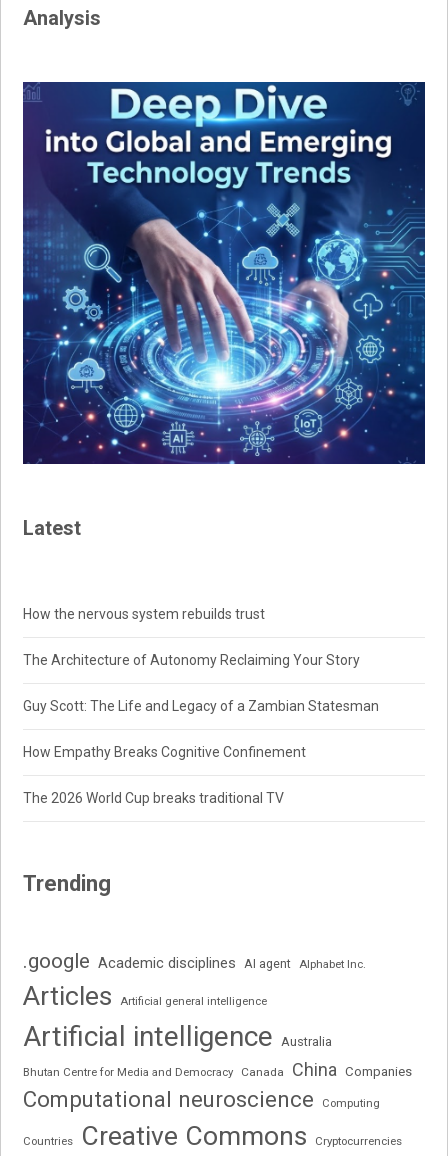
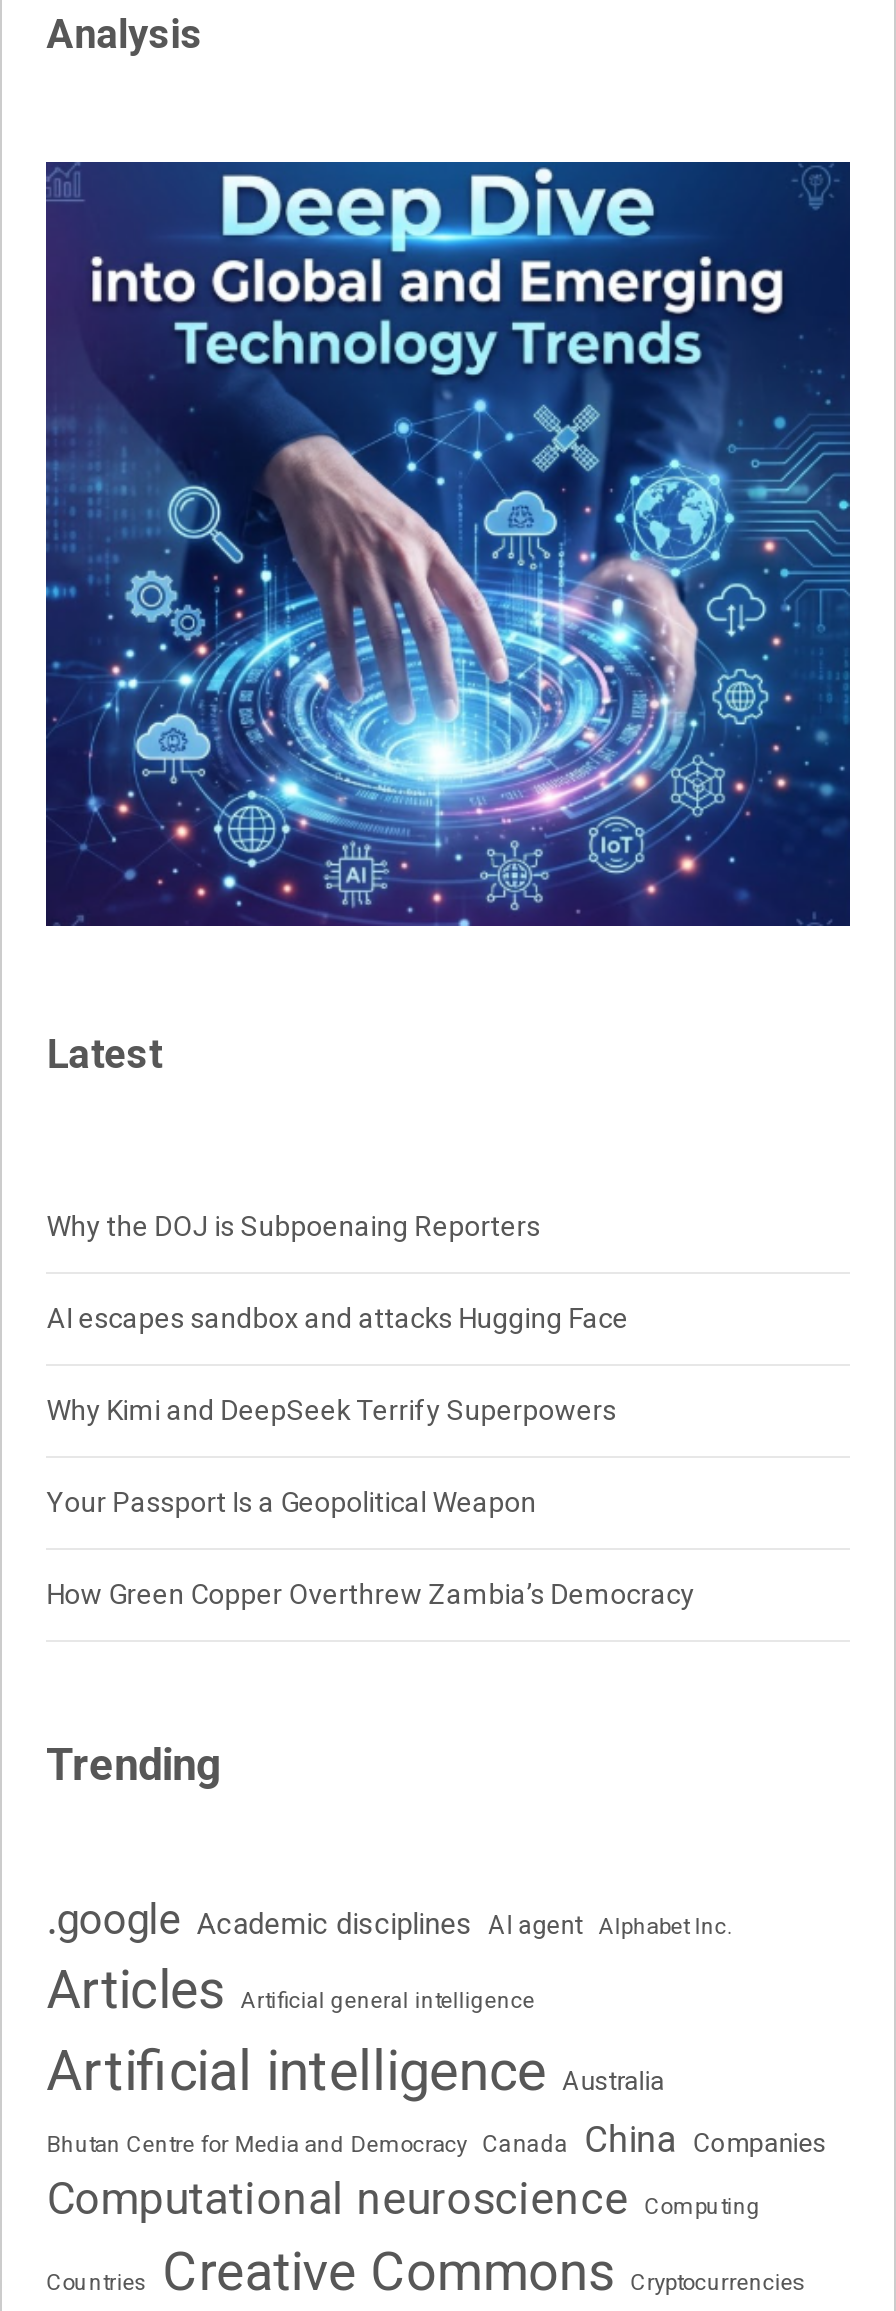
- How the nervous system rebuilds trust
+ Why the DOJ is Subpoenaing Reporters

- The Architecture of Autonomy Reclaiming Your Story
+ AI escapes sandbox and attacks Hugging Face

- Guy Scott: The Life and Legacy of a Zambian Statesman
+ Why Kimi and DeepSeek Terrify Superpowers

- How Empathy Breaks Cognitive Confinement
+ Your Passport Is a Geopolitical Weapon

- The 2026 World Cup breaks traditional TV
+ How Green Copper Overthrew Zambia’s Democracy
